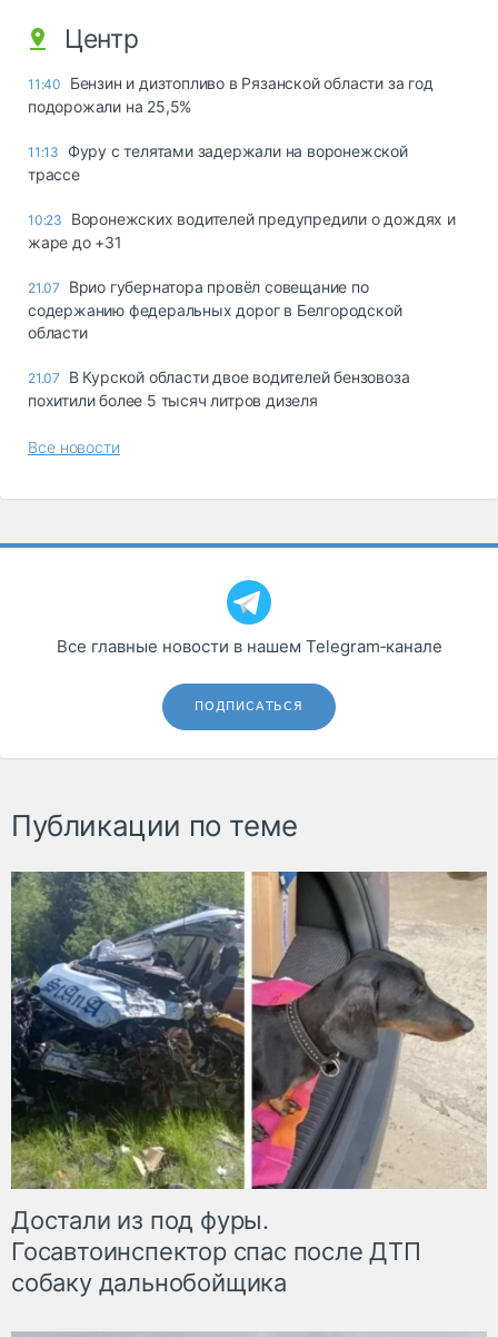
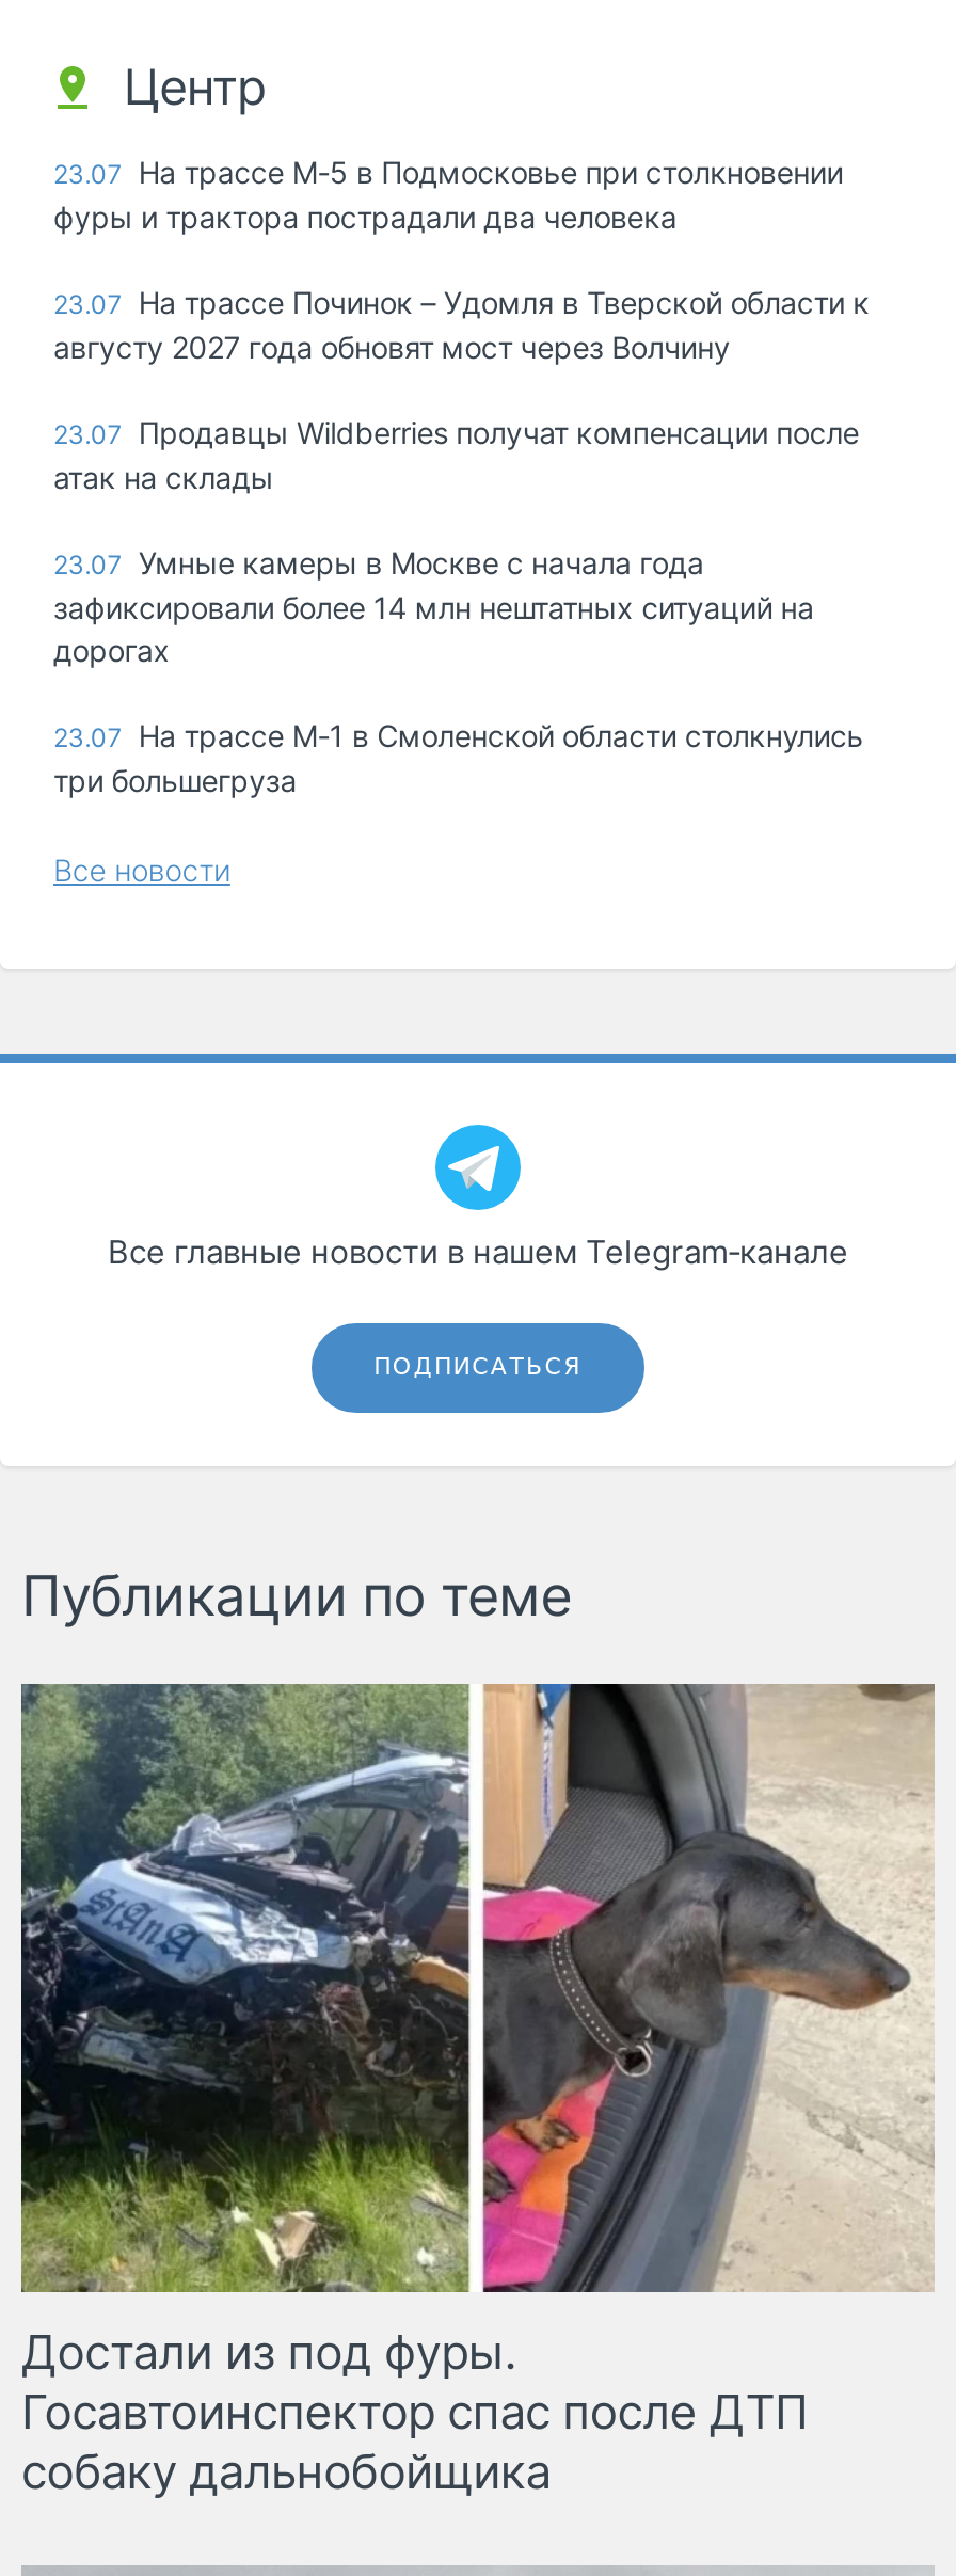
- 11:40 Бензин и дизтопливо в Рязанской области за год
- подорожали на 25,5%
+ 23.07 На трассе М-5 в Подмосковье при столкновении
+ фуры и трактора пострадали два человека

- 11:13 Фуру с телятами задержали на воронежской
- трассе
+ 23.07 На трассе Починок – Удомля в Тверской области к
+ августу 2027 года обновят мост через Волчину

- 10:23 Воронежских водителей предупредили о дождях и
- жаре до +31
+ 23.07 Продавцы Wildberries получат компенсации после
+ атак на склады

- 21.07 Врио губернатора провёл совещание по
- содержанию федеральных дорог в Белгородской
- области
+ 23.07 Умные камеры в Москве с начала года
+ зафиксировали более 14 млн нештатных ситуаций на
+ дорогах

- 21.07 В Курской области двое водителей бензовоза
- похитили более 5 тысяч литров дизеля
+ 23.07 На трассе М-1 в Смоленской области столкнулись
+ три большегруза
